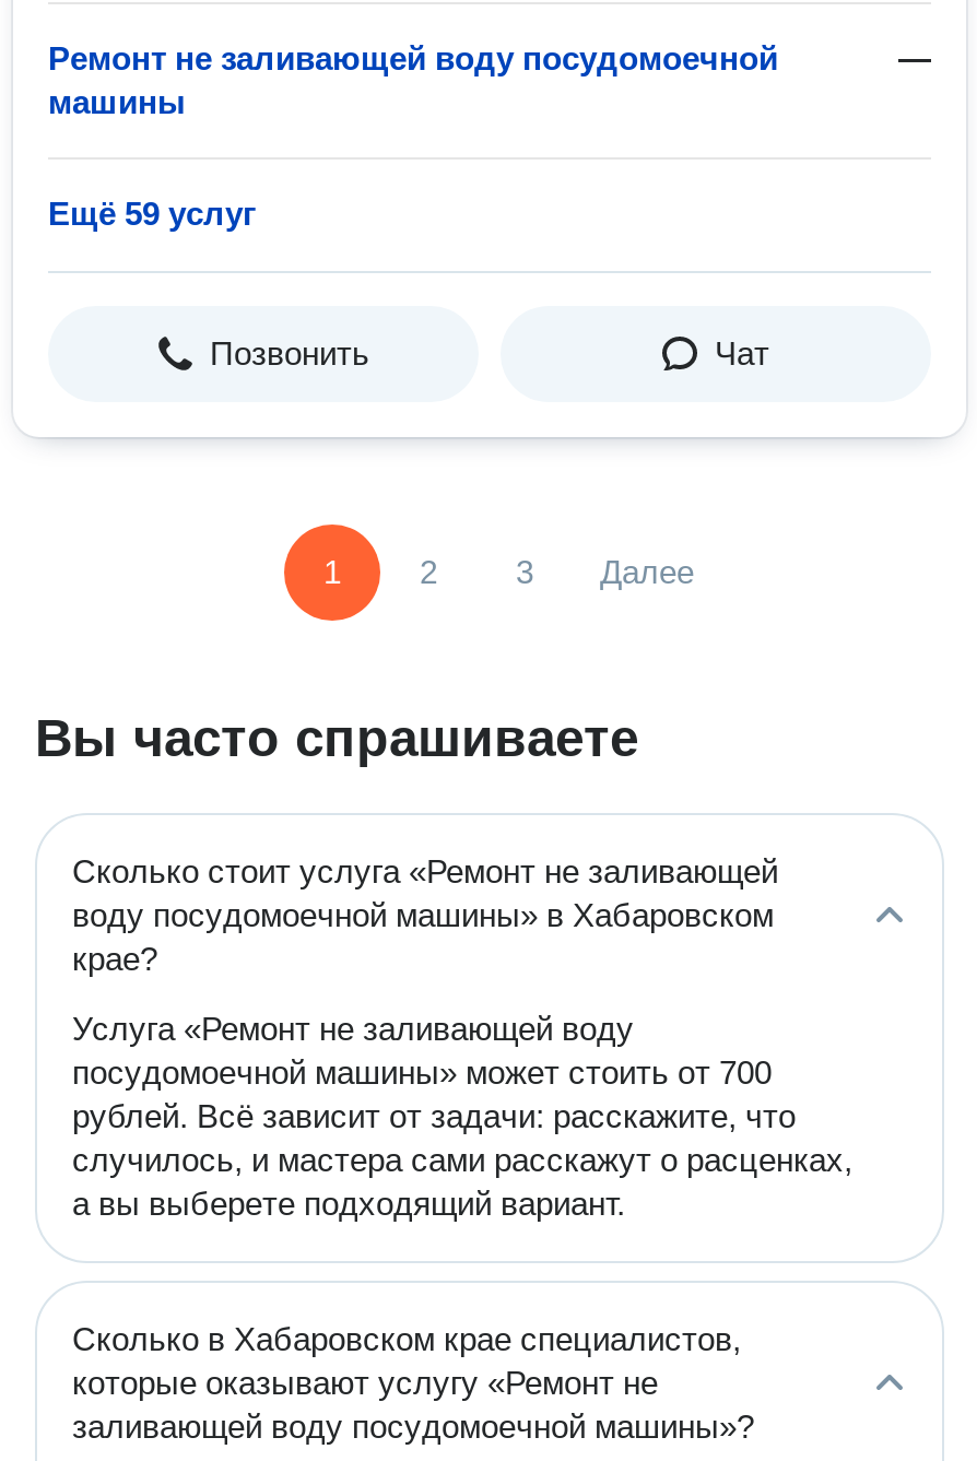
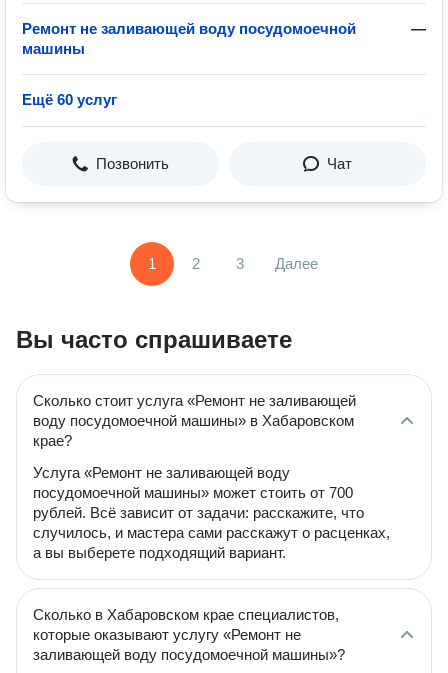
- Ещё 59 услуг
+ Ещё 60 услуг
